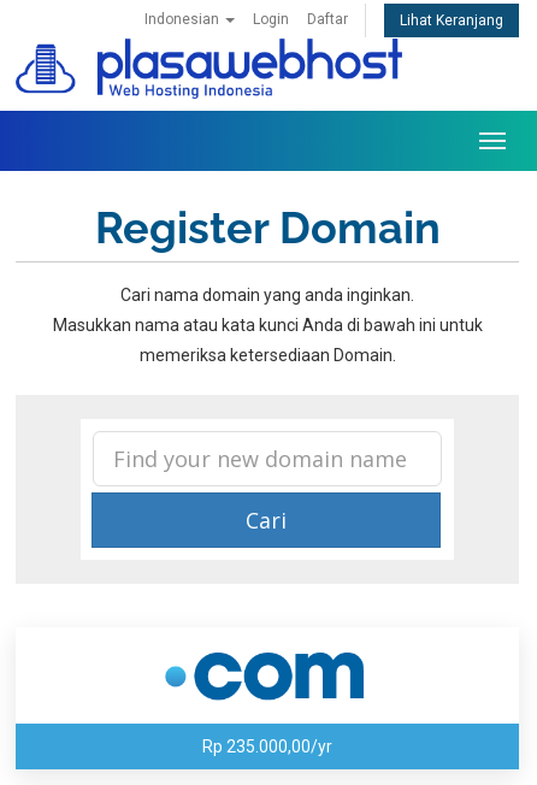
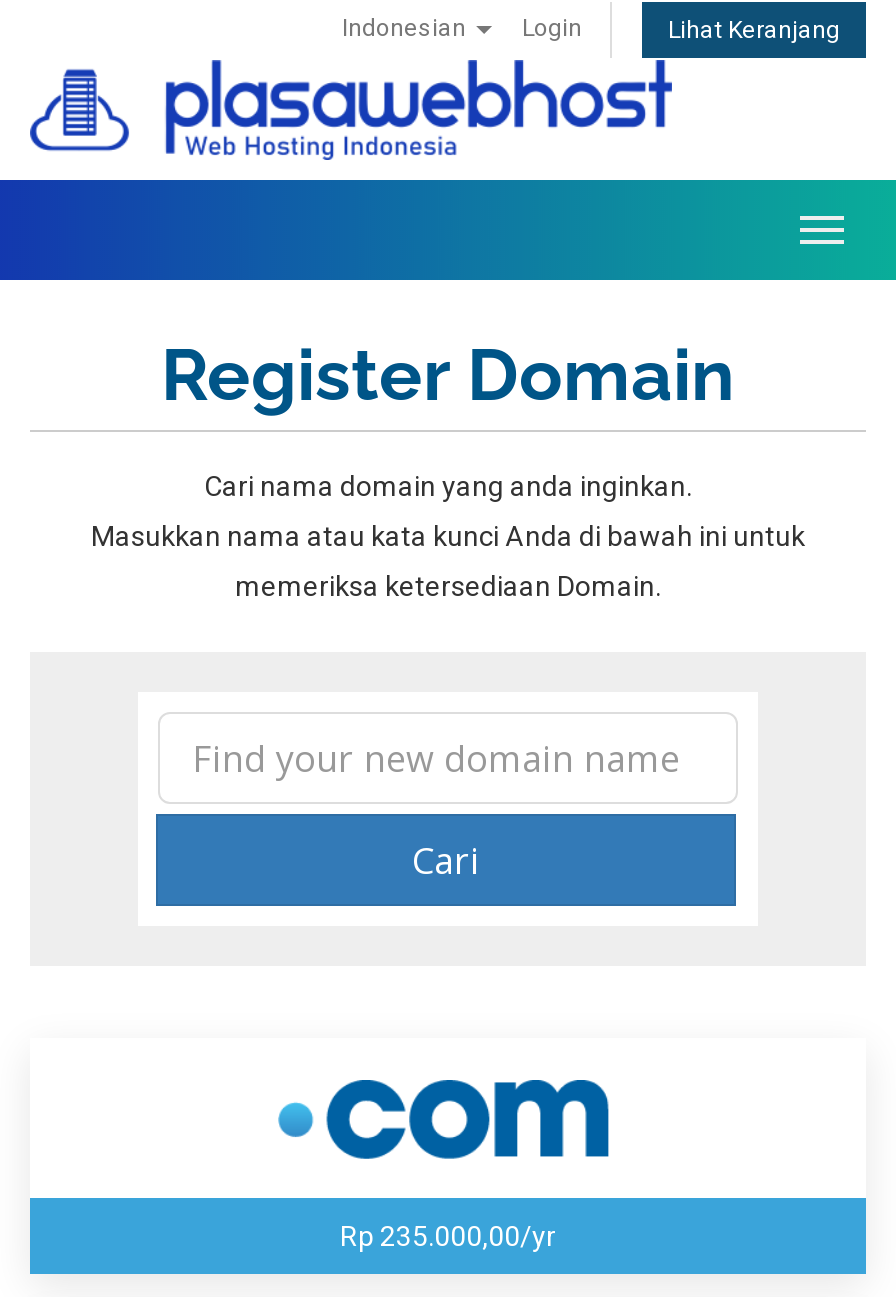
- Daftar
